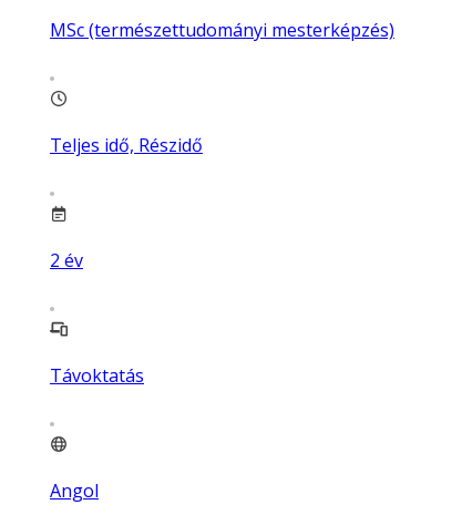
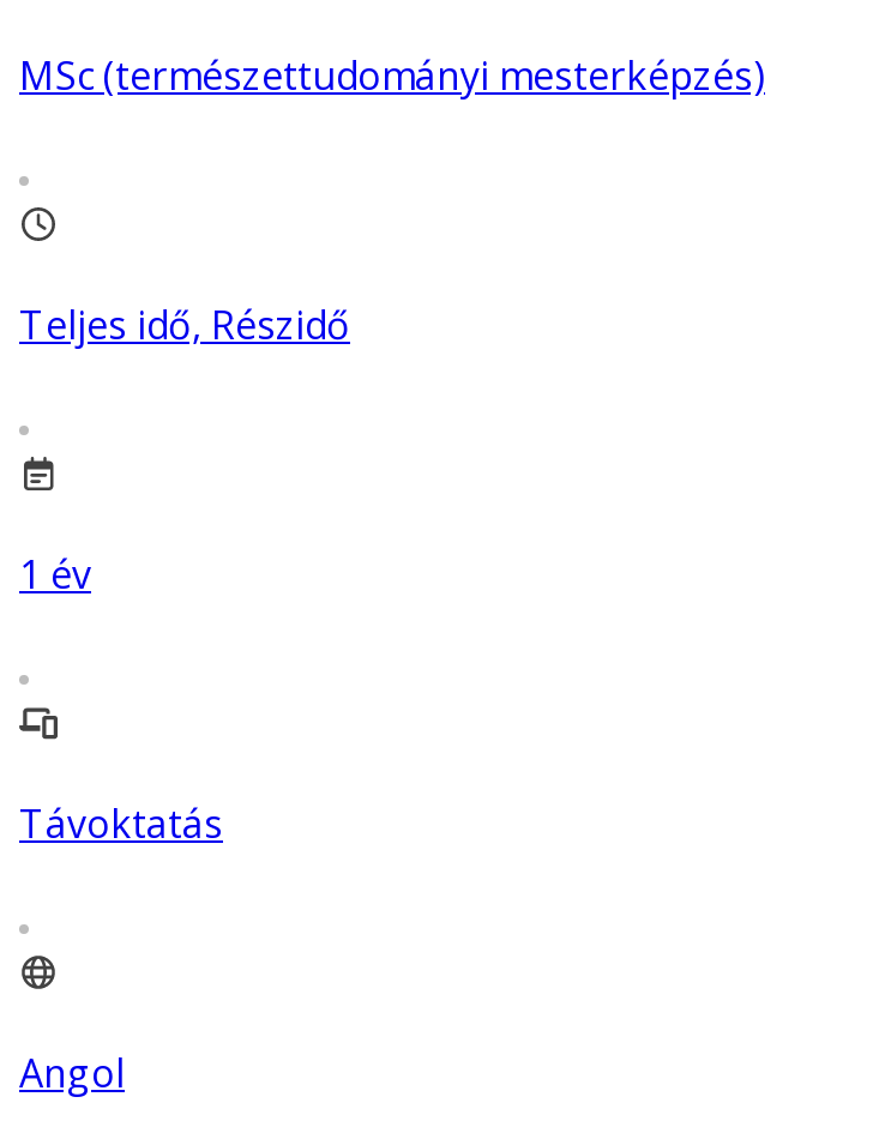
- 2 év
+ 1 év
